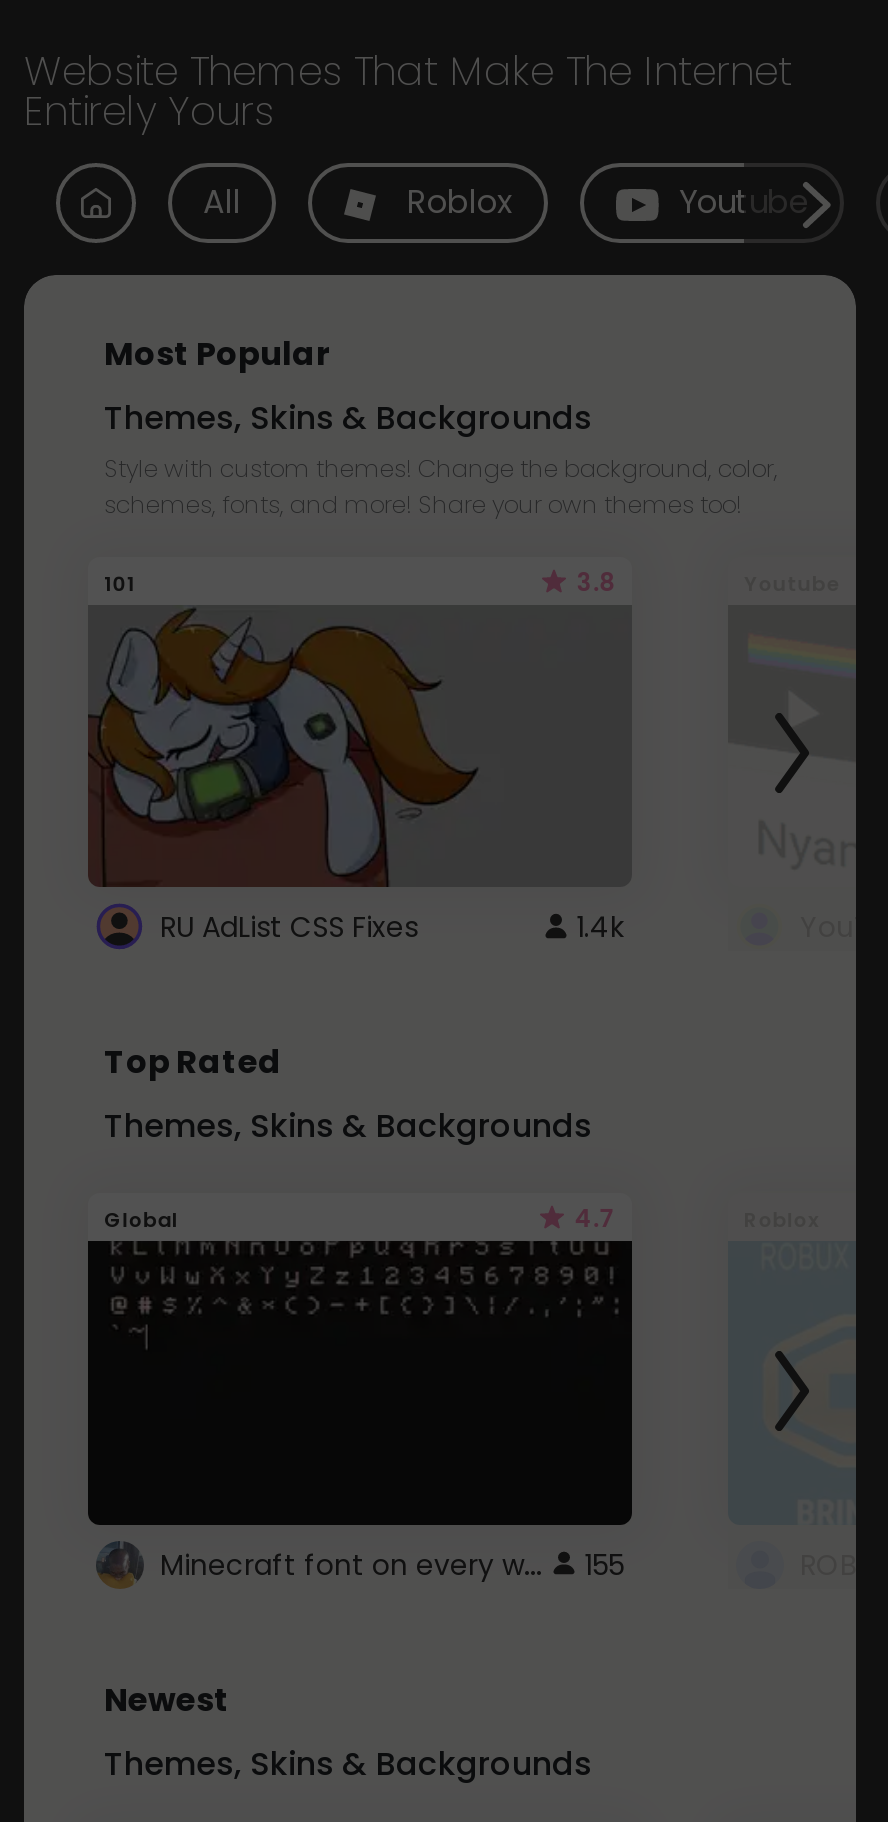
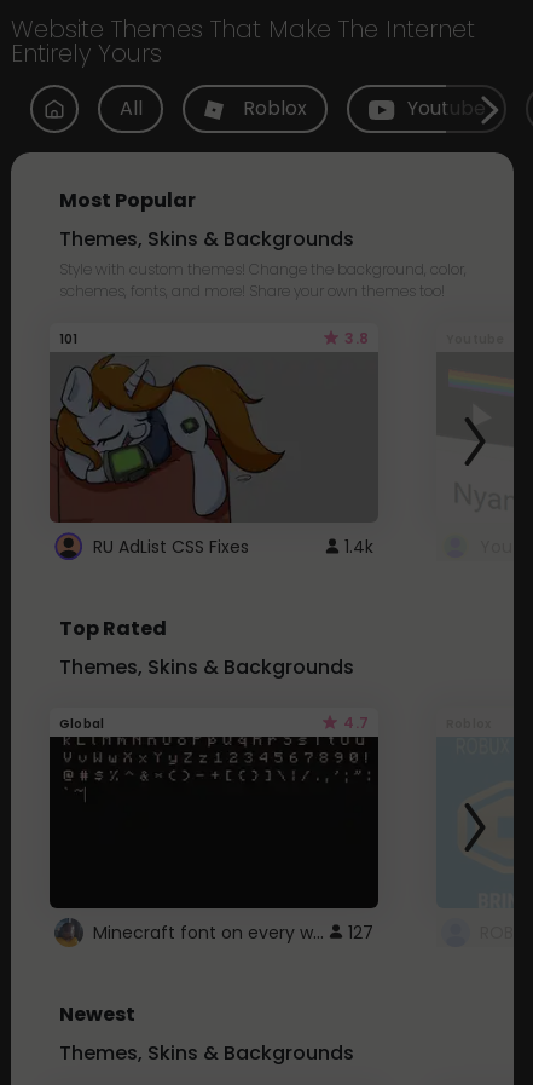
- 155
+ 127
